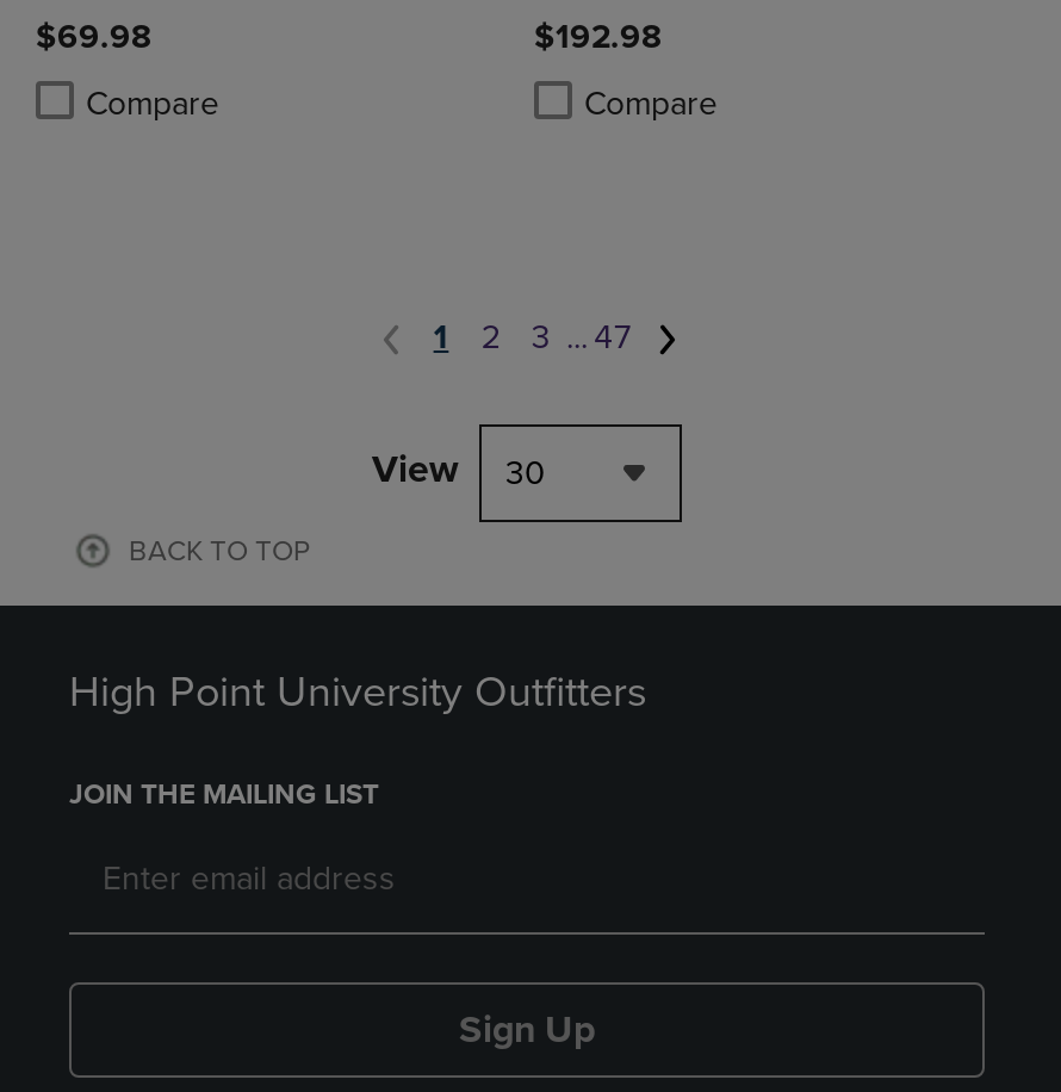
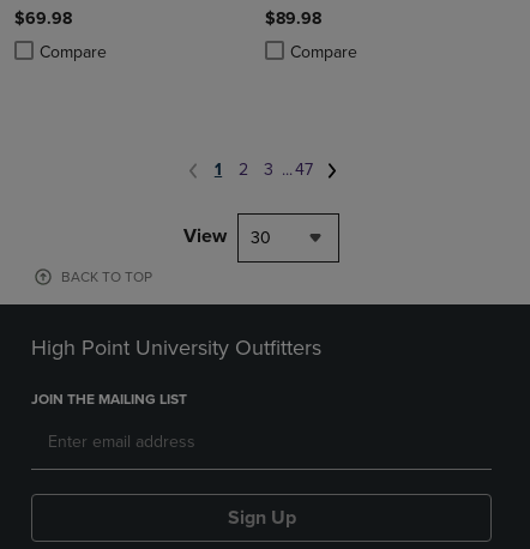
- $192.98
+ $89.98
